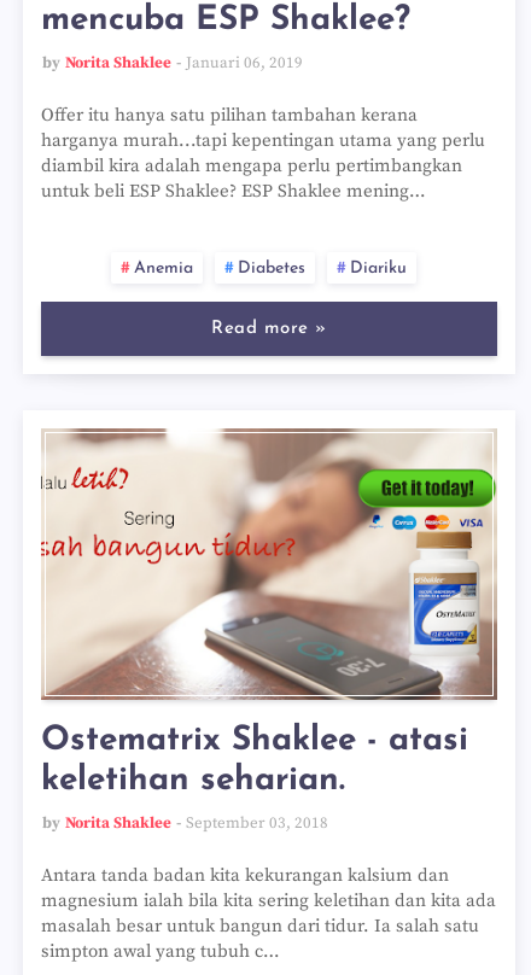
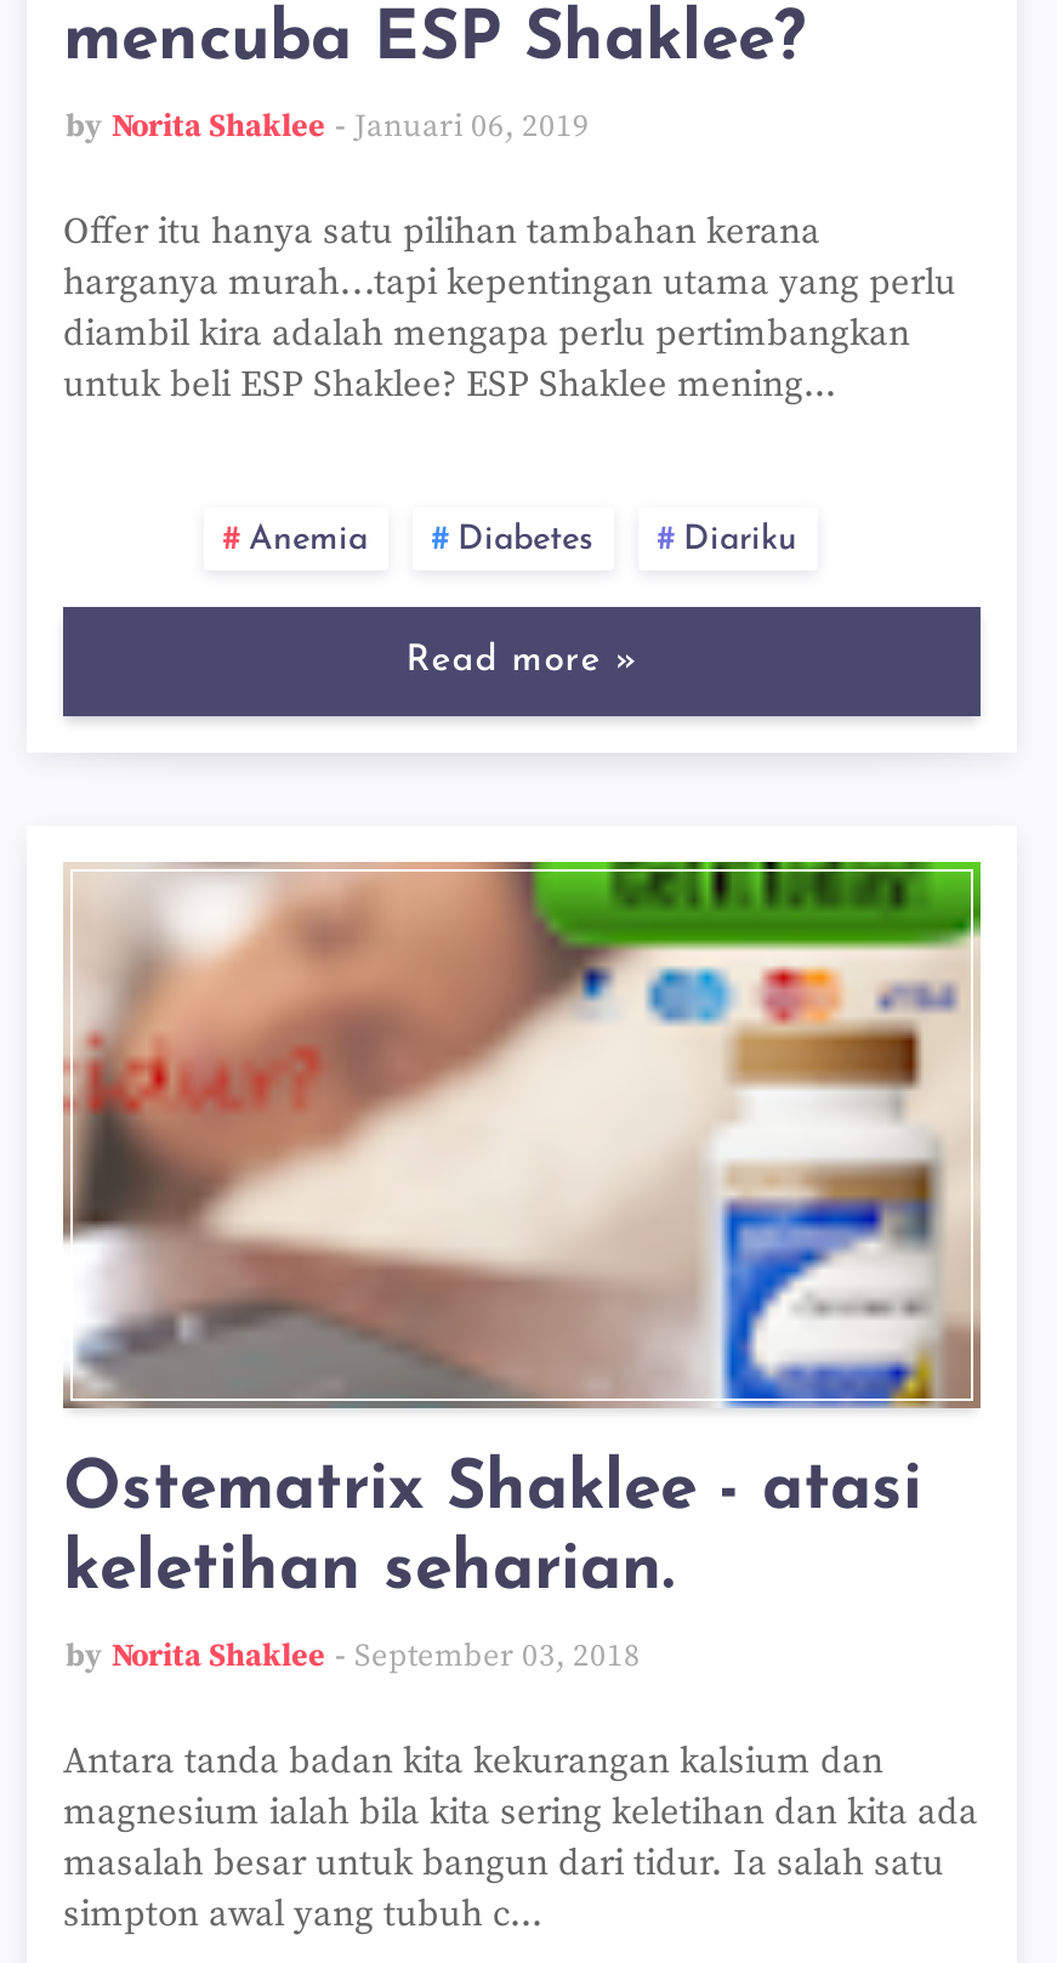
- [image]
+ [image]
